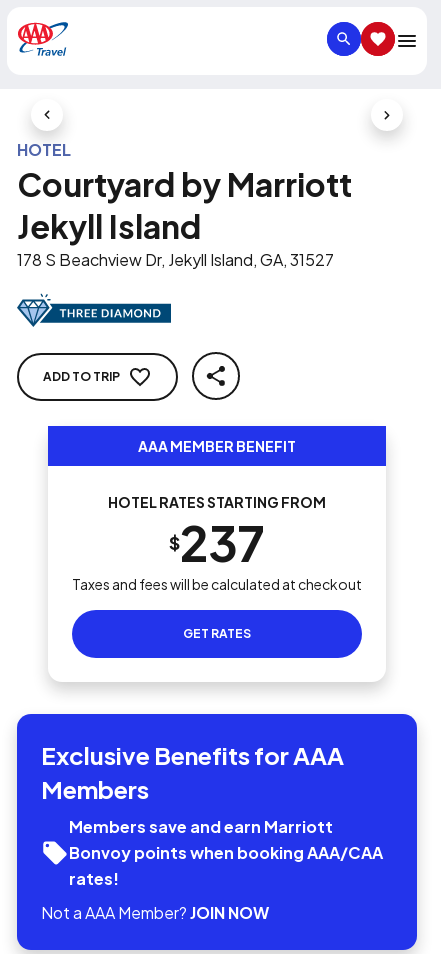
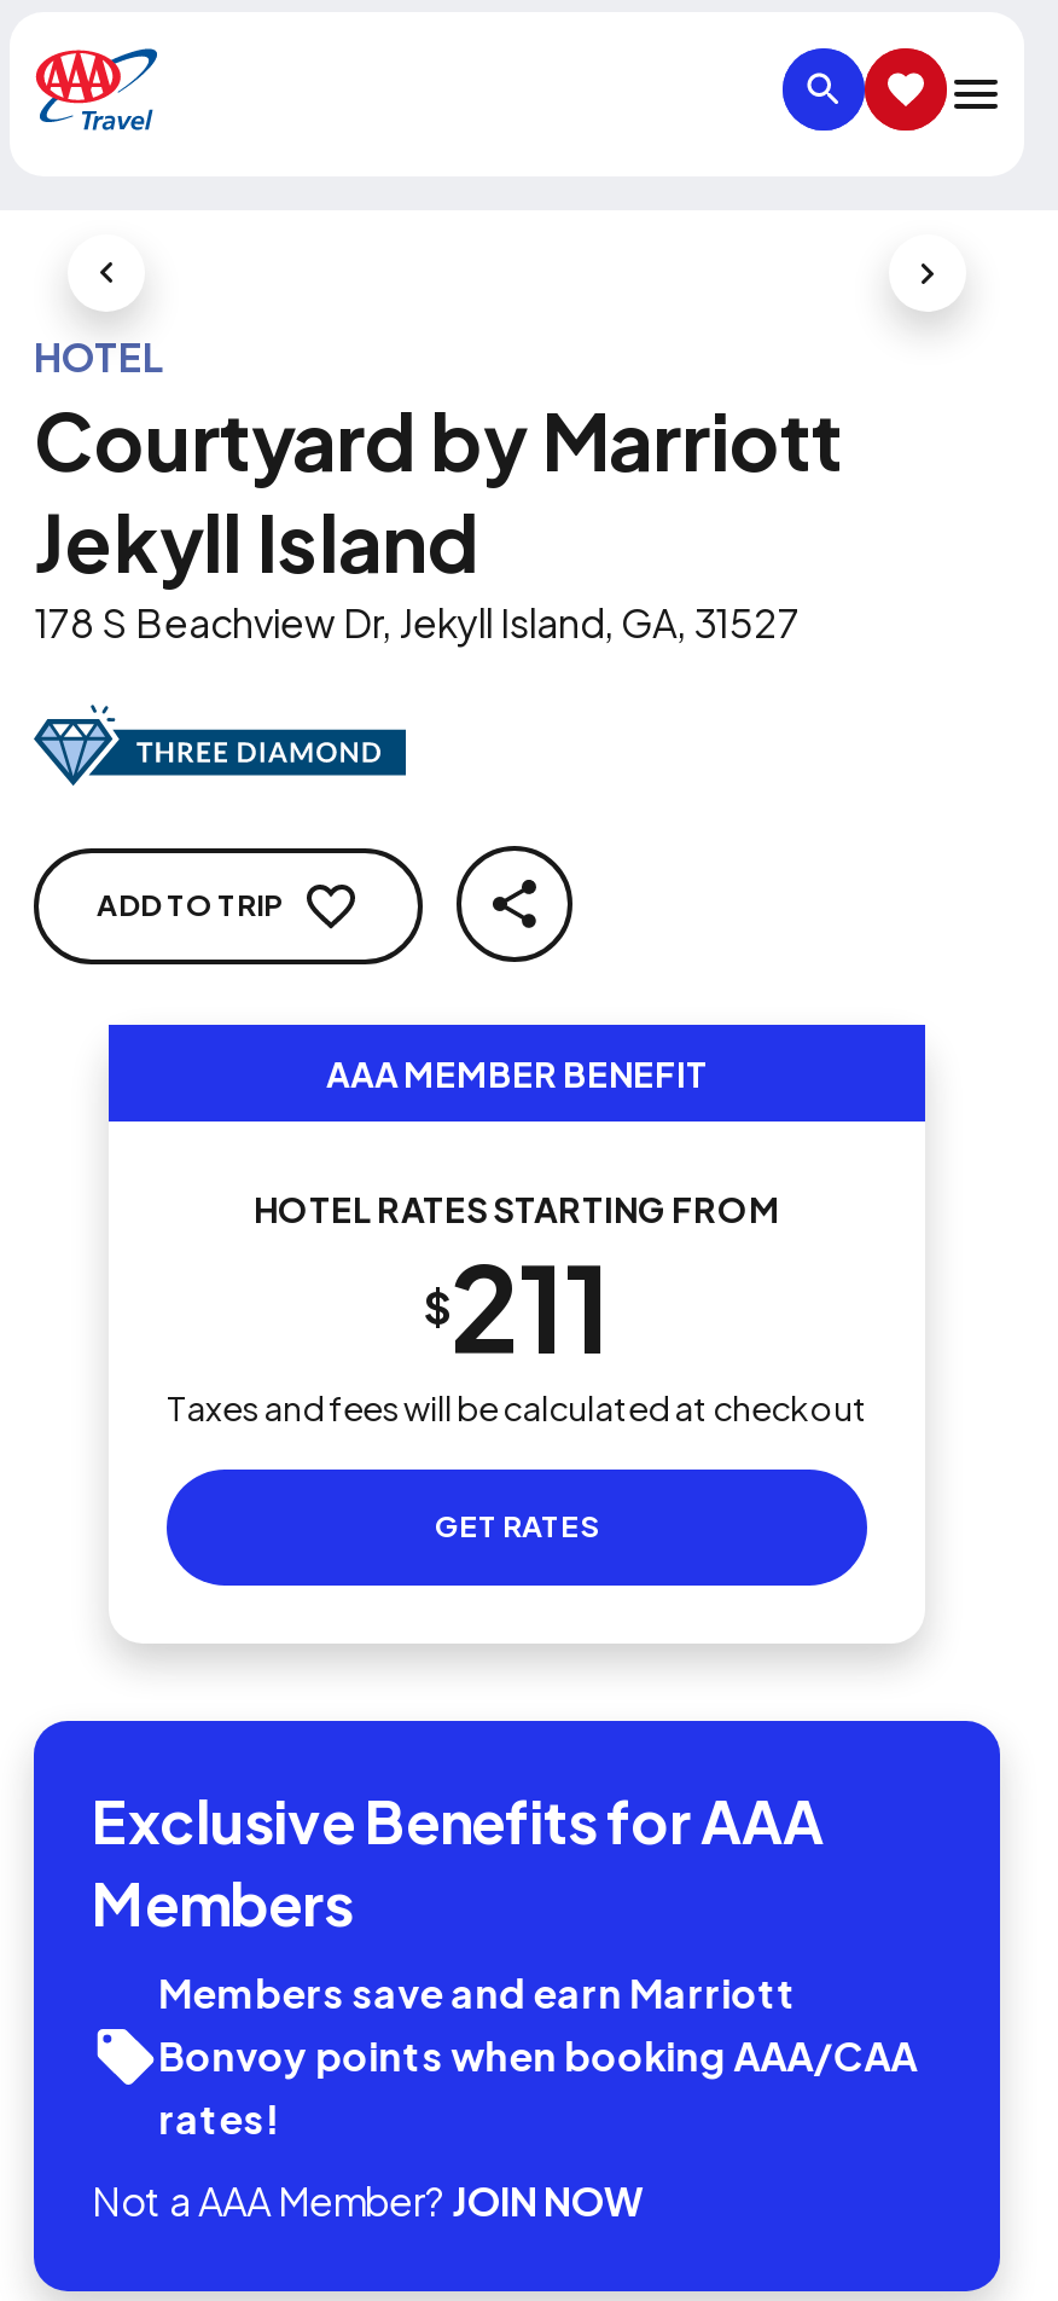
- $237
+ $211
